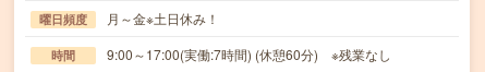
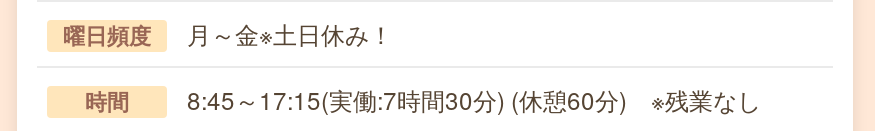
- 9:00～17:00(実働:7時間) (休憩60分) ※残業なし
+ 8:45～17:15(実働:7時間30分) (休憩60分) ※残業なし
